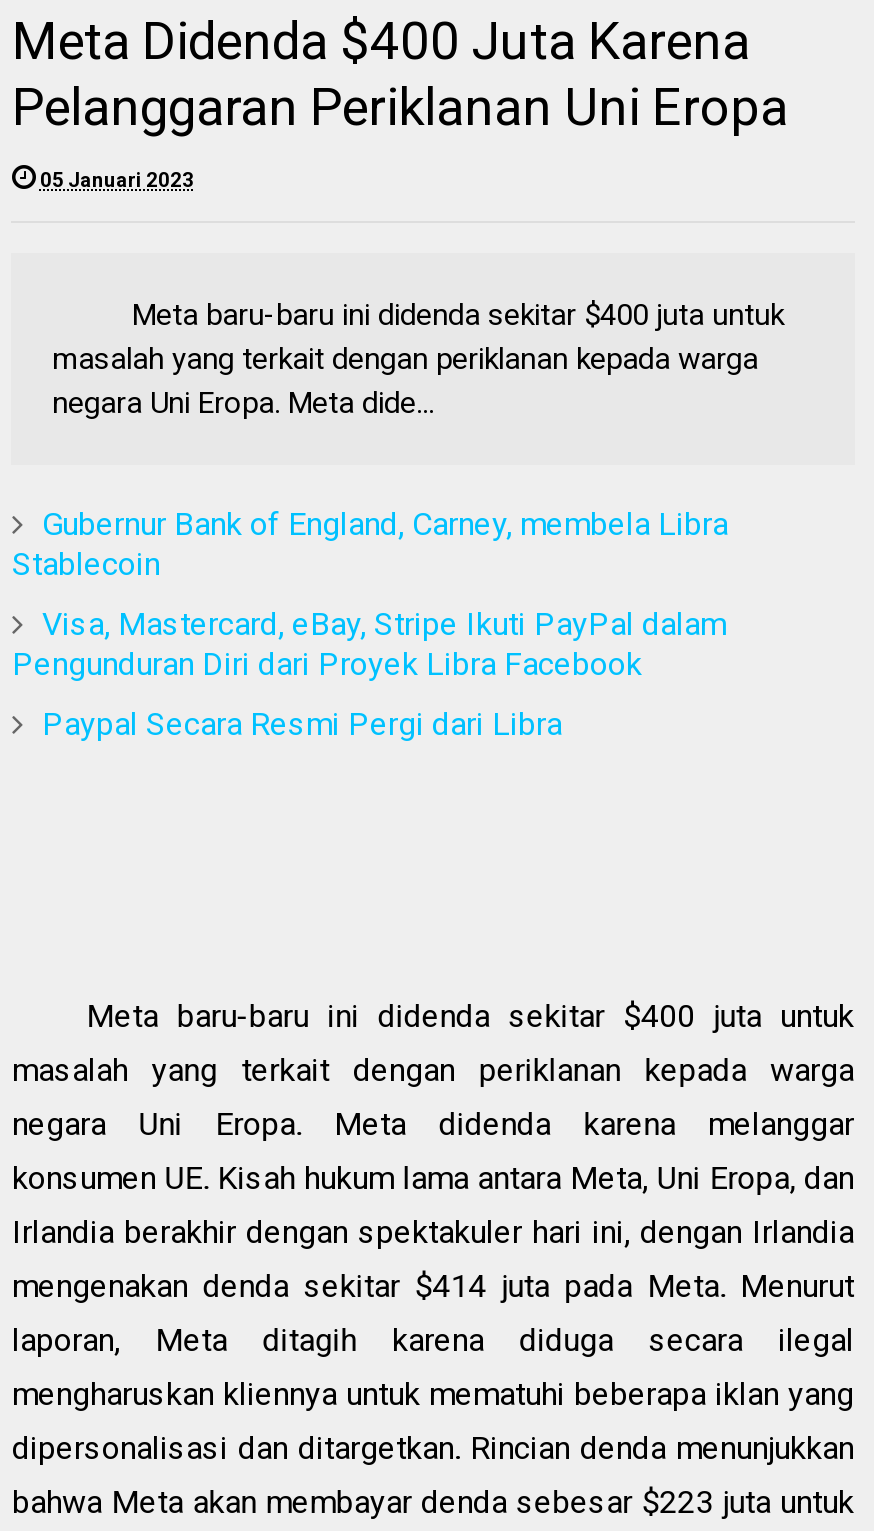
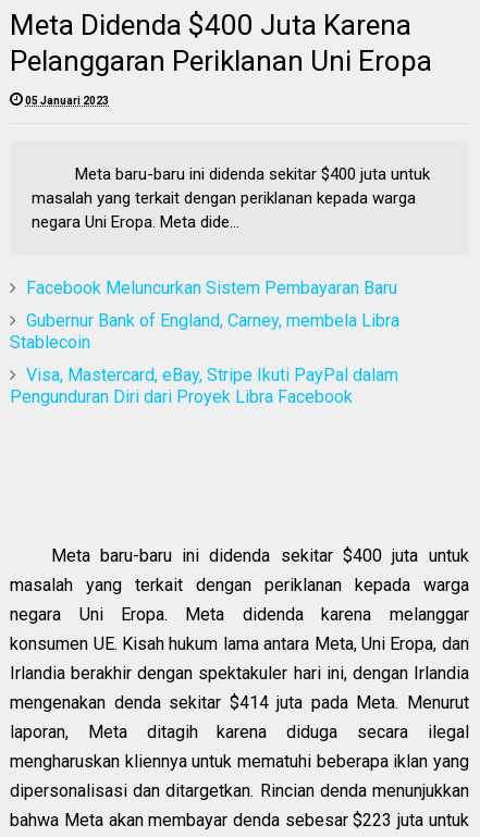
+ Facebook Meluncurkan Sistem Pembayaran Baru

moved down: Gubernur Bank of England, Carney, membela Libra | Stablecoin | Visa, Mastercard, eBay, Stripe Ikuti PayPal dalam | Pengunduran Diri dari Proyek Libra Facebook

- Paypal Secara Resmi Pergi dari Libra
